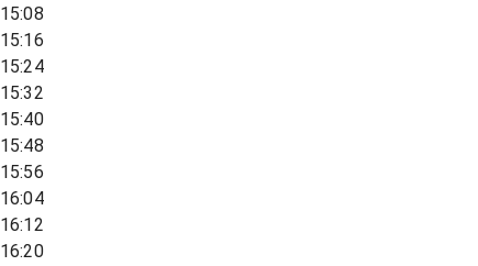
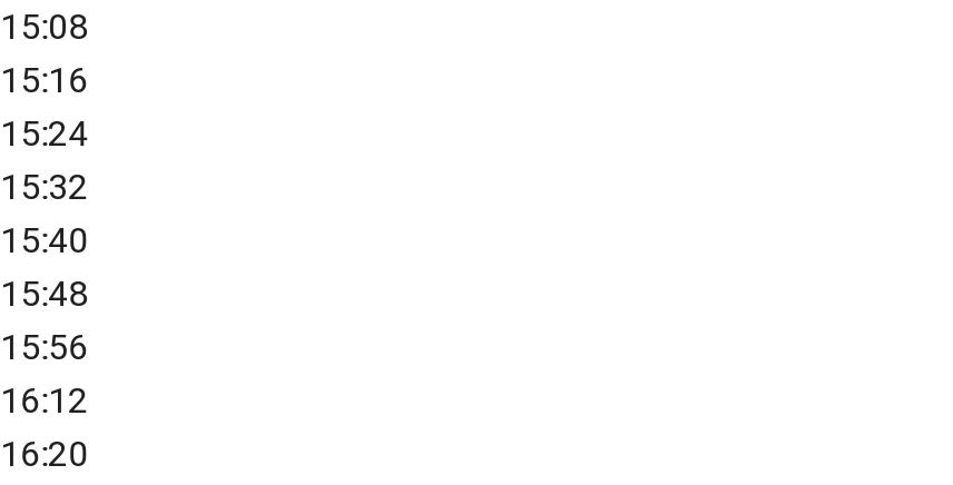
- 16:04
